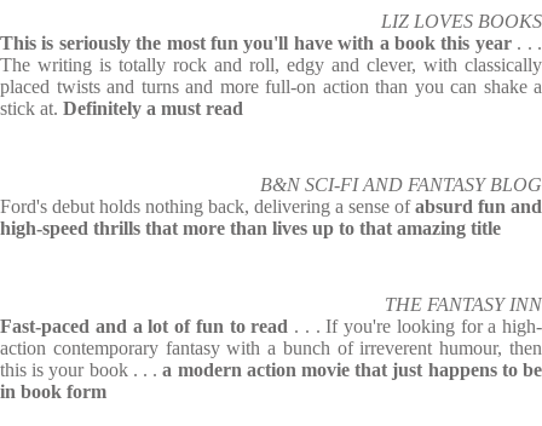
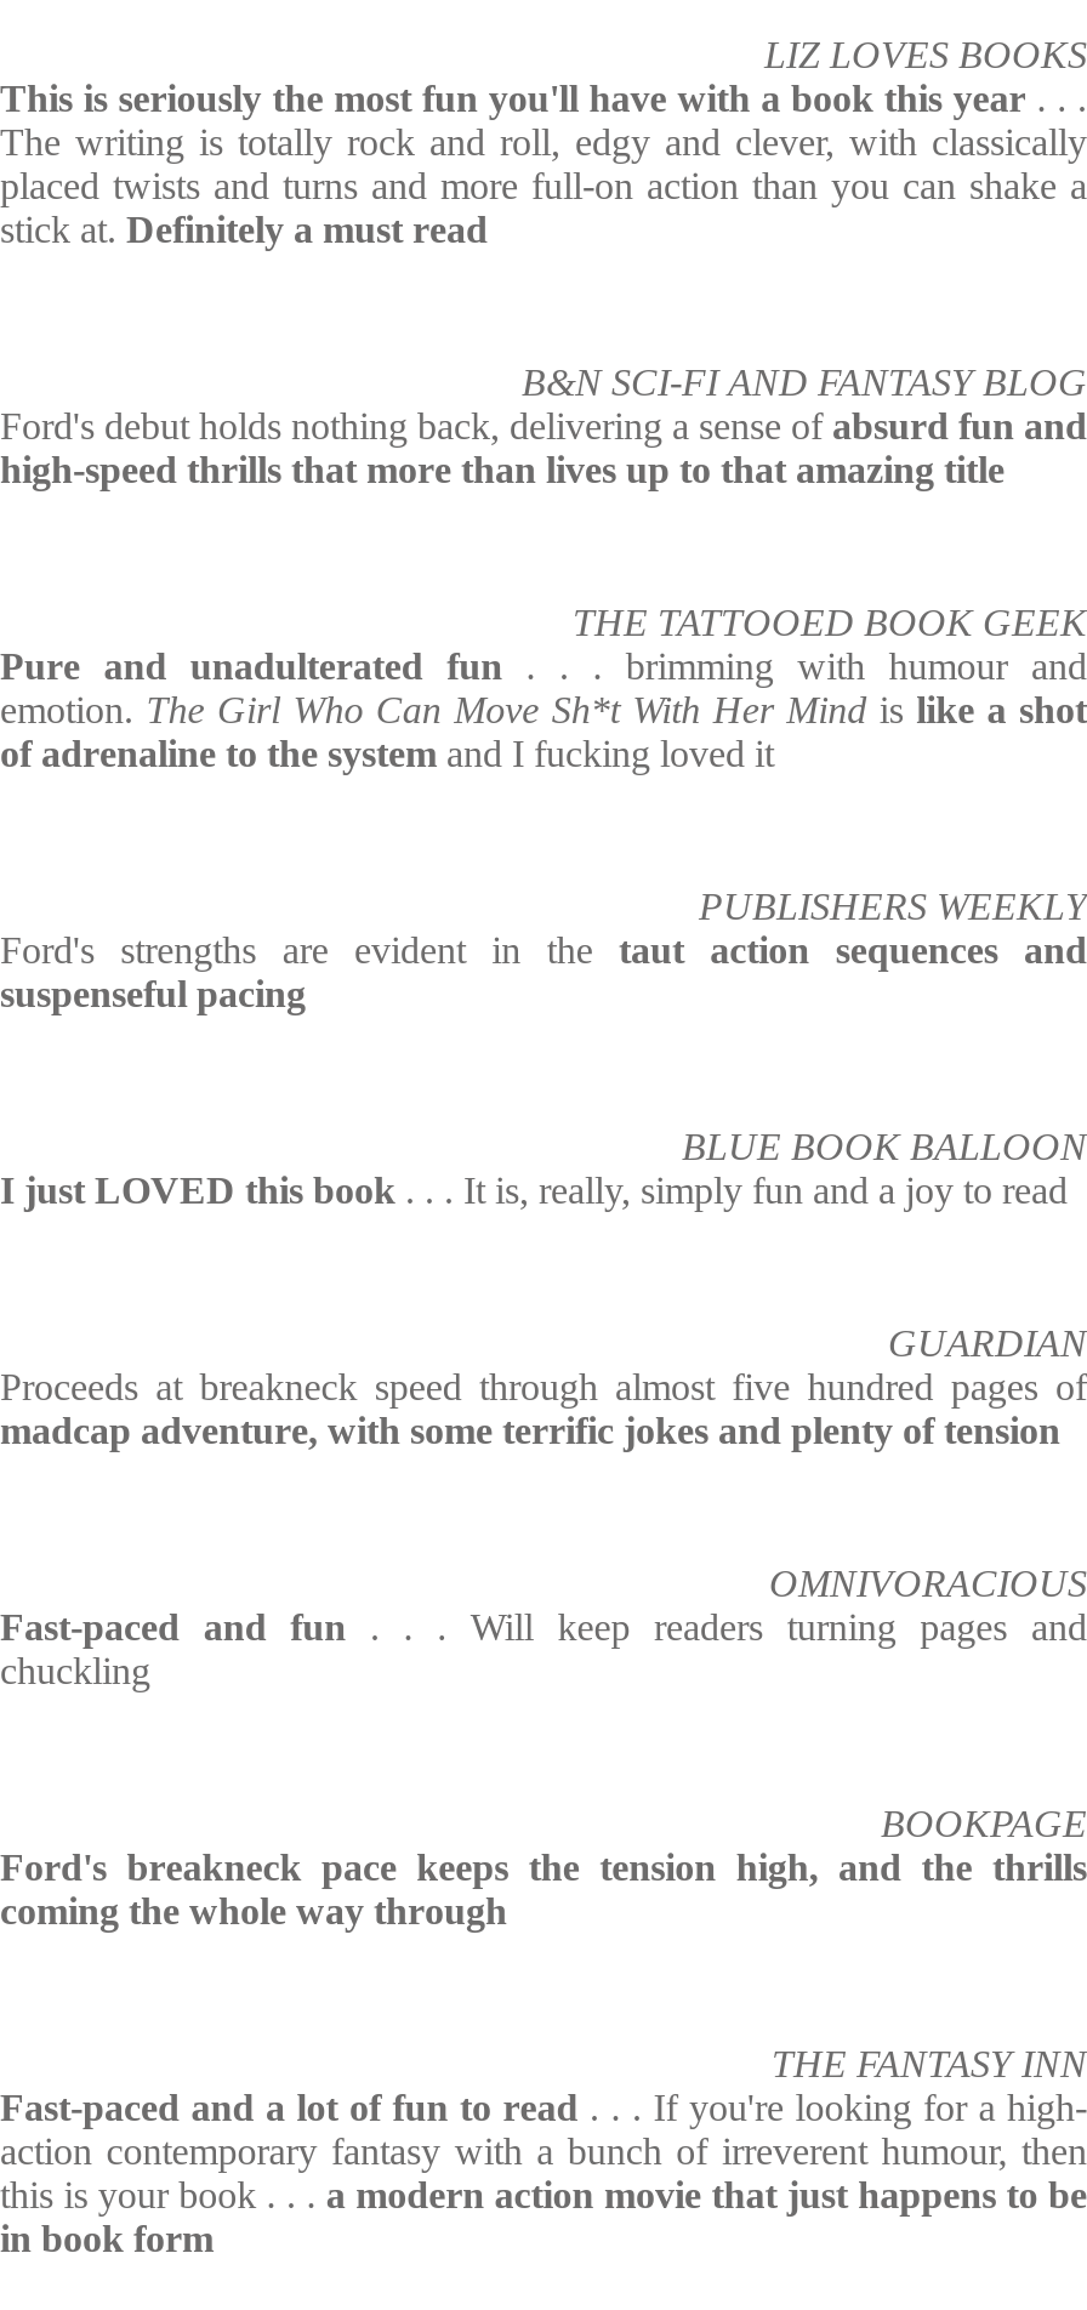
+ THE TATTOOED BOOK GEEK
+ Pure and unadulterated fun. . . brimming with humour and
+ emotion. The Girl Who Can Move Sh*t With Her Mind is like a shot
+ of adrenaline to the system and I fucking loved it

+ PUBLISHERS WEEKLY
+ Ford's strengths are evident in the taut action sequences and
+ suspenseful pacing

+ BLUE BOOK BALLOON
+ I just LOVED this book. . . It is, really, simply fun and a joy to read

+ GUARDIAN
+ Proceeds at breakneck speed through almost five hundred pages of
+ madcap adventure, with some terrific jokes and plenty of tension

+ OMNIVORACIOUS
+ Fast-paced and fun. . . Will keep readers turning pages and
+ chuckling

+ BOOKPAGE
+ Ford's breakneck pace keeps the tension high, and the thrills
+ coming the whole way through
